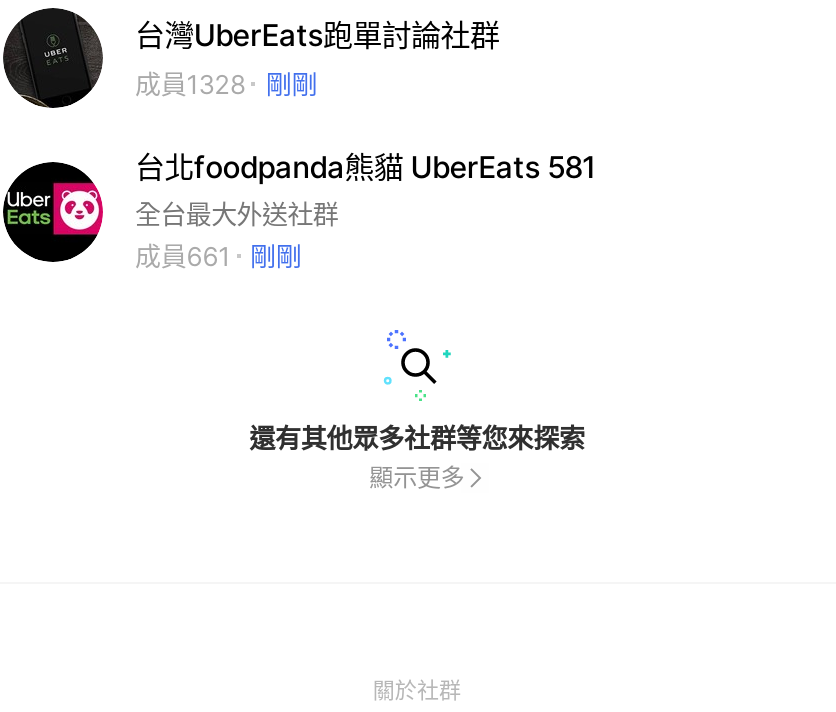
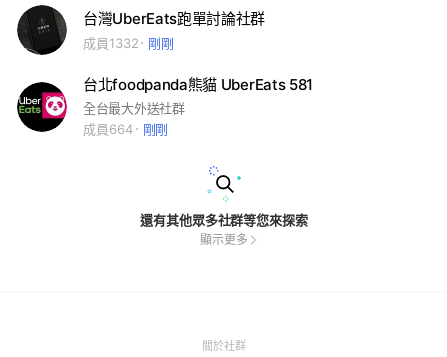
- 成員1328 剛剛
+ 成員1332 剛剛

- 成員661 剛剛
+ 成員664 剛剛
